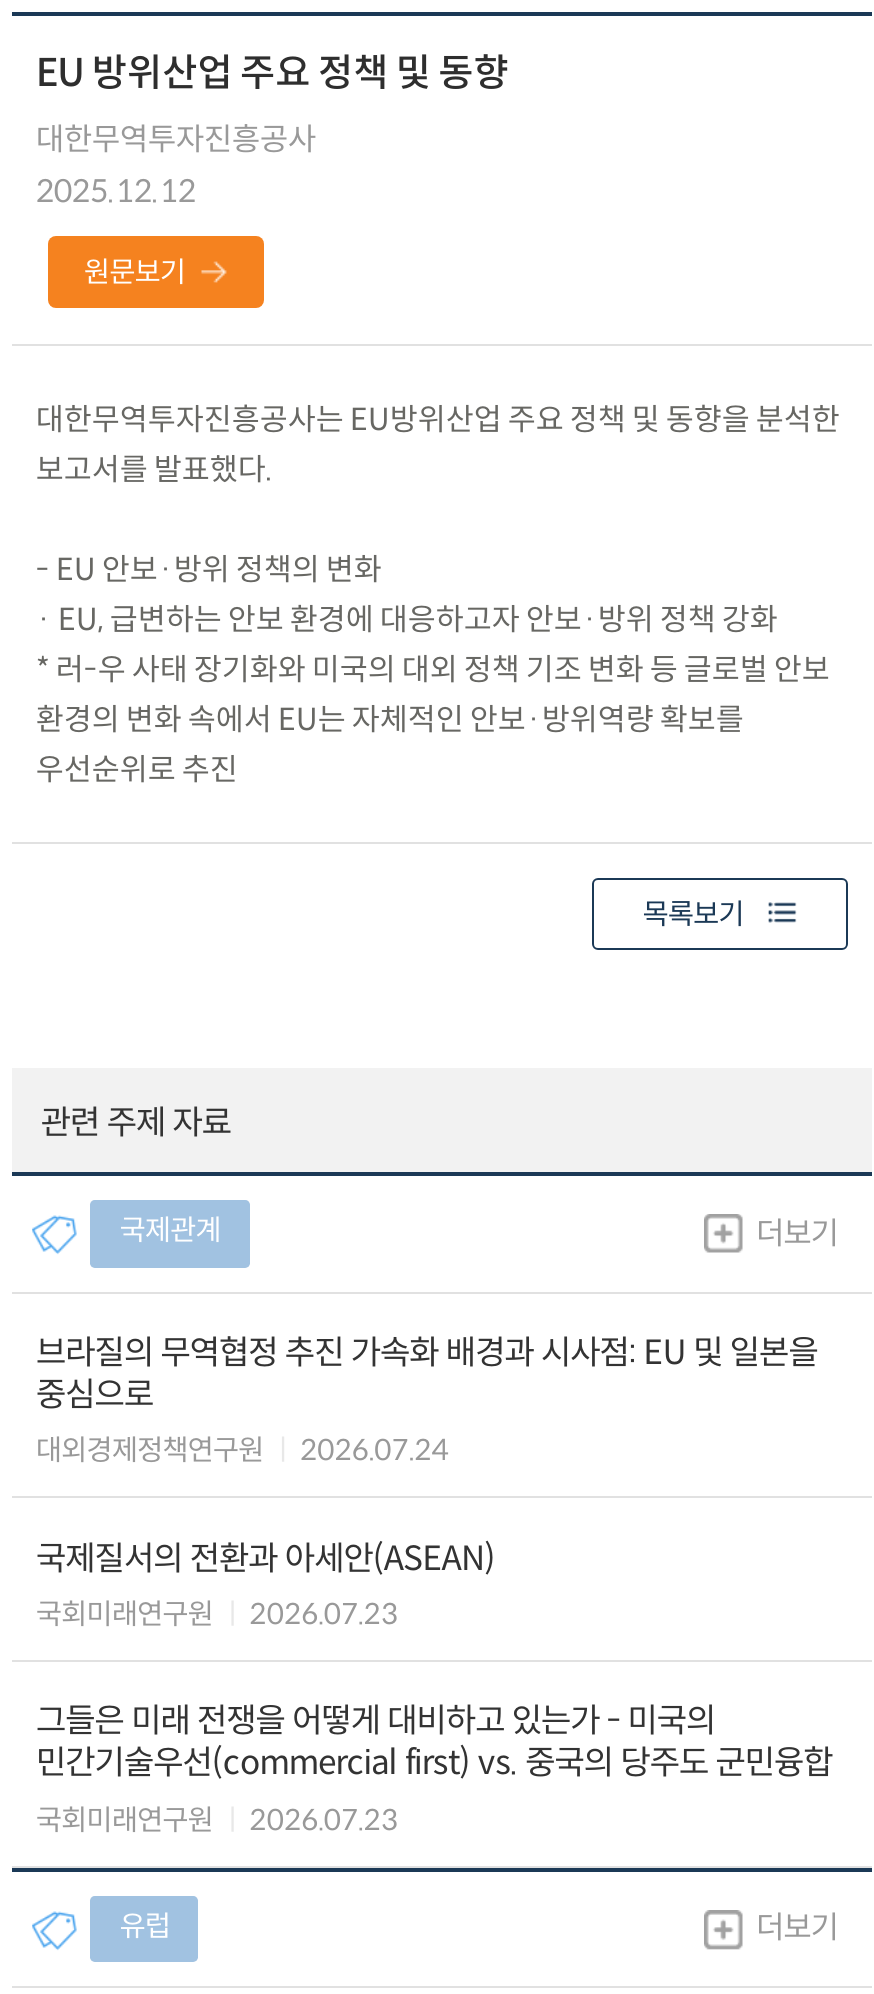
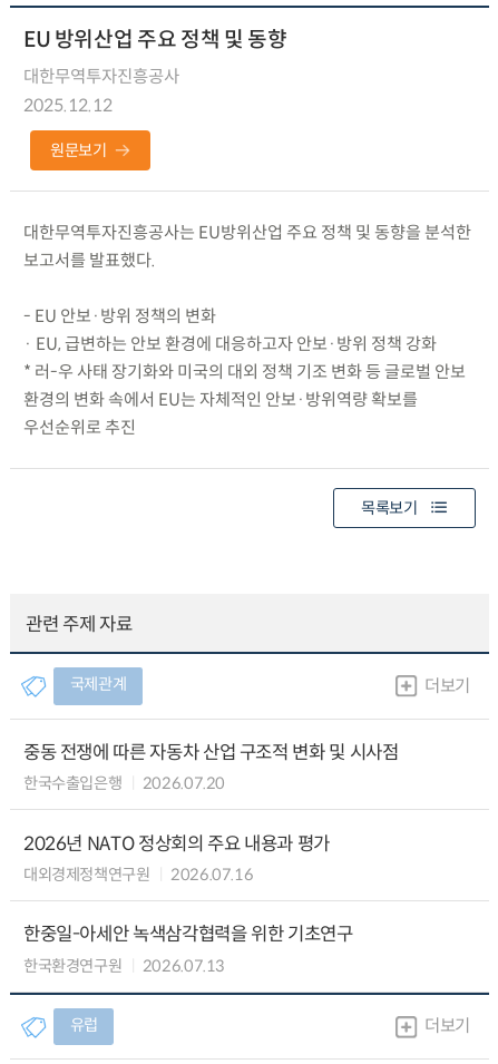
- 브라질의 무역협정 추진 가속화 배경과 시사점: EU 및 일본을
- 중심으로
+ 중동 전쟁에 따른 자동차 산업 구조적 변화 및 시사점
+ 한국수출입은행
+ 2026.07.20
+ 2026년 NATO 정상회의 주요 내용과 평가

- 2026.07.24
- 국제질서의 전환과 아세안(ASEAN)
- 국회미래연구원
- 2026.07.23
- 그들은 미래 전쟁을 어떻게 대비하고 있는가 - 미국의
- 민간기술우선(commercial first) vs. 중국의 당주도 군민융합
- 국회미래연구원
- 2026.07.23
+ 2026.07.16
+ 한중일-아세안 녹색삼각협력을 위한 기초연구
+ 한국환경연구원
+ 2026.07.13

moved down: 대외경제정책연구원
